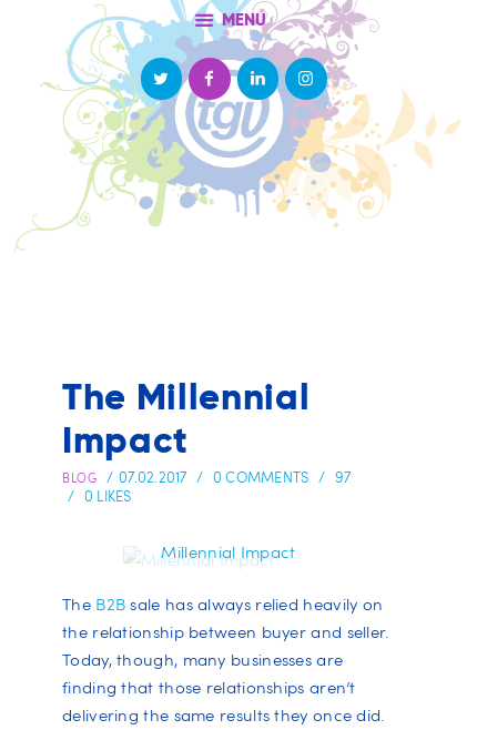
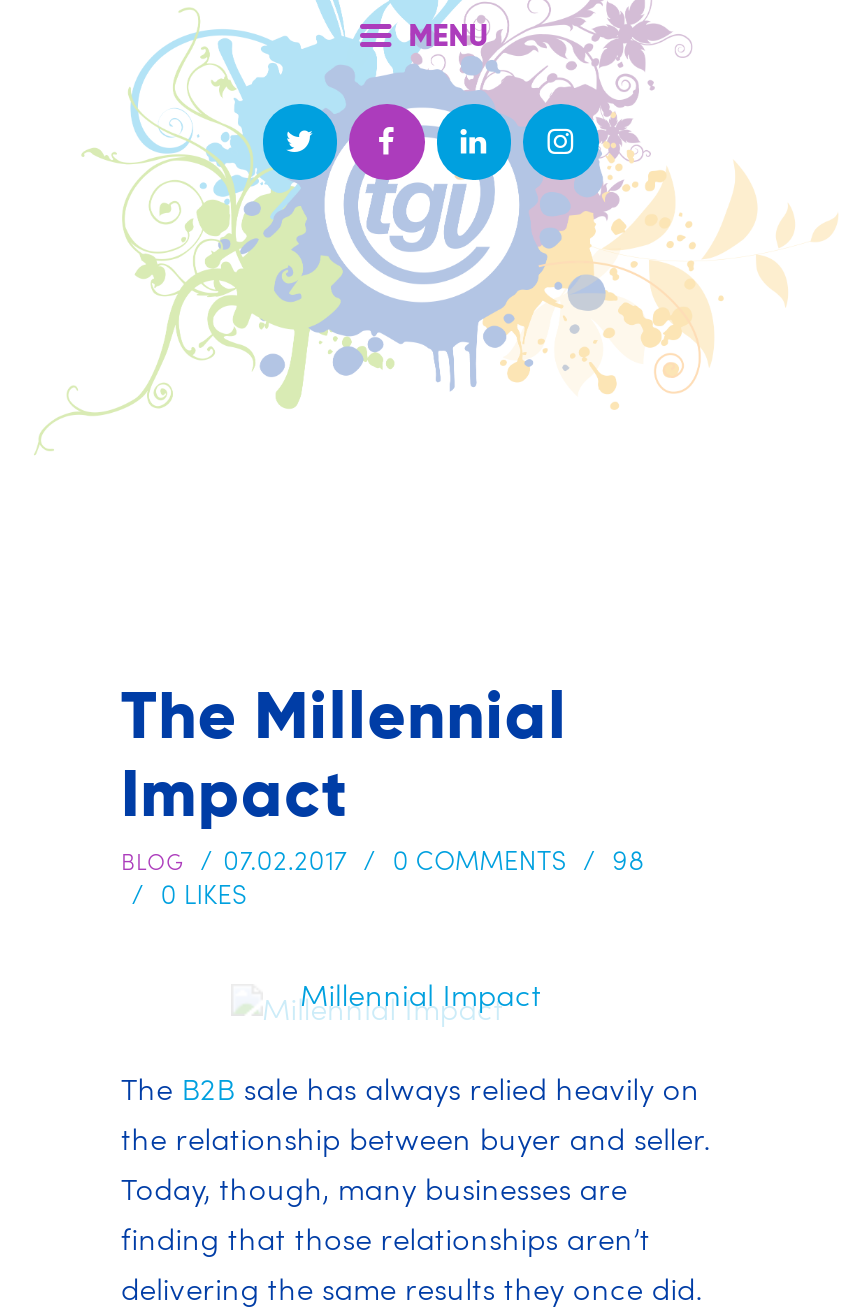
- BLOG 07.02.2017 0 COMMENTS 97
+ BLOG 07.02.2017 0 COMMENTS 98
